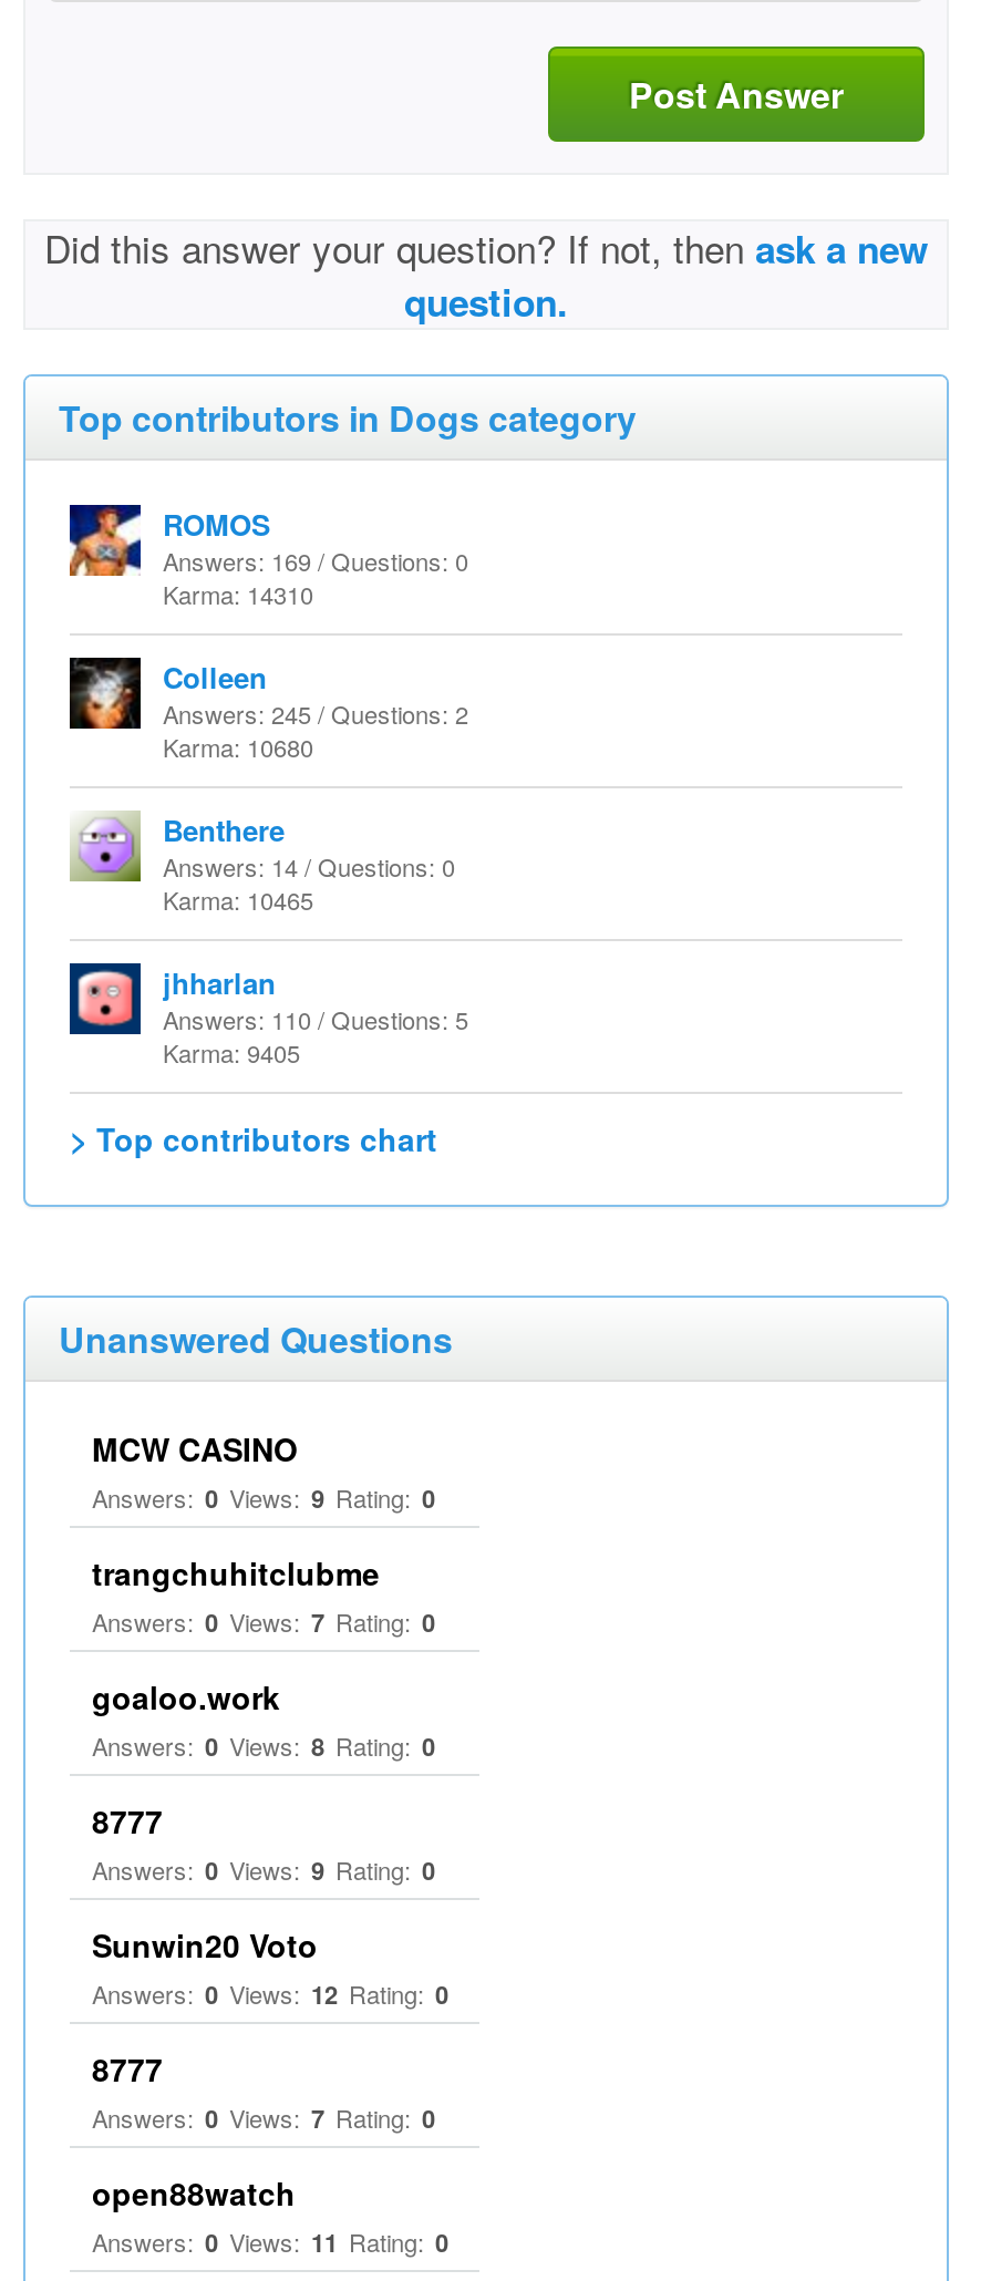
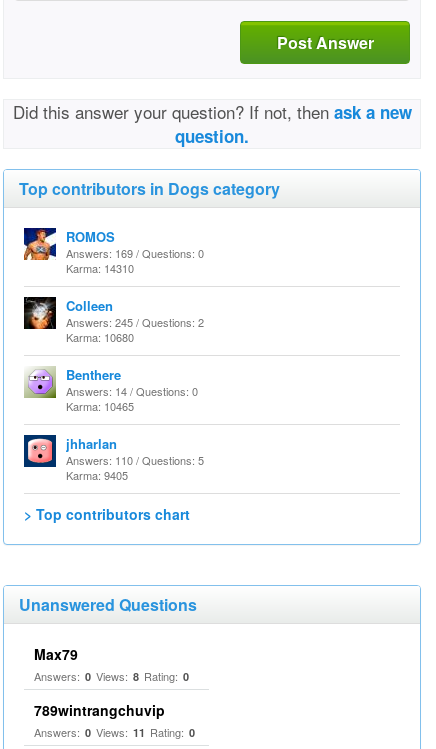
- MCW CASINO
- Answers: 0 Views: 9 Rating: 0
- trangchuhitclubme
- Answers: 0 Views: 7 Rating: 0
- goaloo.work
+ Max79

- 8777
- Answers: 0 Views: 9 Rating: 0
- Sunwin20 Voto
- Answers: 0 Views: 12 Rating: 0
- 8777
- Answers: 0 Views: 7 Rating: 0
- open88watch
+ 789wintrangchuvip
